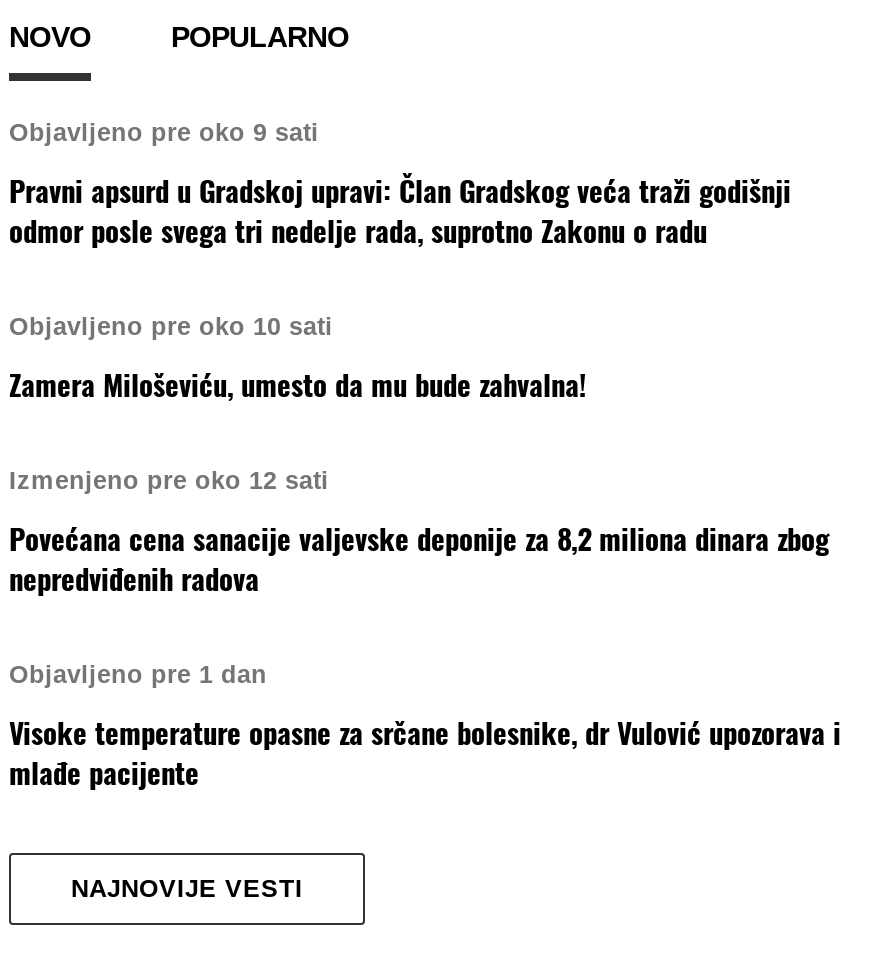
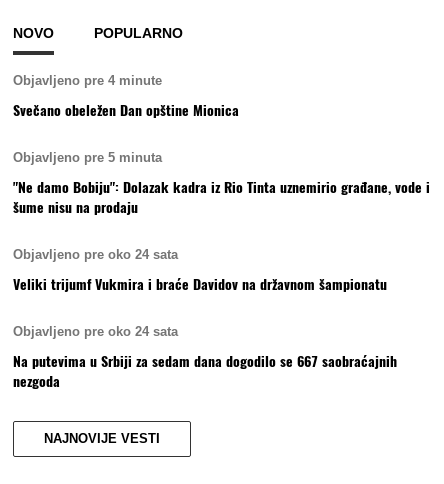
- Objavljeno pre oko 9 sati
+ Objavljeno pre 4 minute

- Pravni apsurd u Gradskoj upravi: Član Gradskog veća traži godišnji
- odmor posle svega tri nedelje rada, suprotno Zakonu o radu
+ Svečano obeležen Dan opštine Mionica

- Objavljeno pre oko 10 sati
+ Objavljeno pre 5 minuta

- Zamera Miloševiću, umesto da mu bude zahvalna!
+ "Ne damo Bobiju": Dolazak kadra iz Rio Tinta uznemirio građane, vode i
+ šume nisu na prodaju

- Izmenjeno pre oko 12 sati
+ Objavljeno pre oko 24 sata

- Povećana cena sanacije valjevske deponije za 8,2 miliona dinara zbog
- nepredviđenih radova
+ Veliki trijumf Vukmira i braće Davidov na državnom šampionatu

- Objavljeno pre 1 dan
+ Objavljeno pre oko 24 sata

- Visoke temperature opasne za srčane bolesnike, dr Vulović upozorava i
- mlađe pacijente
+ Na putevima u Srbiji za sedam dana dogodilo se 667 saobraćajnih
+ nezgoda
